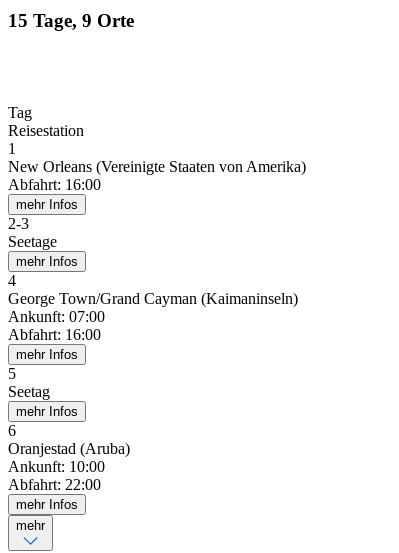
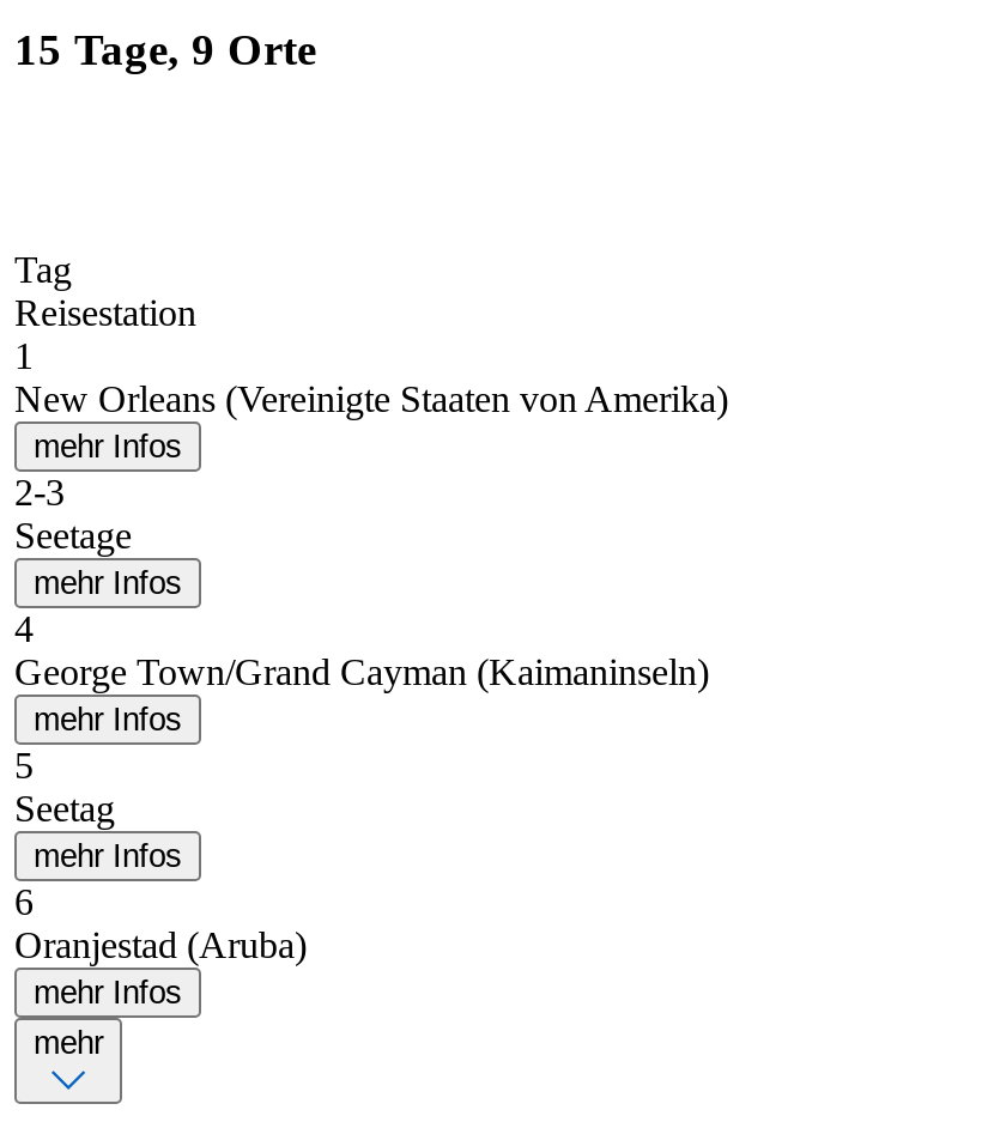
- Abfahrt: 16:00

- Ankunft: 07:00
- Abfahrt: 16:00

- Ankunft: 10:00
- Abfahrt: 22:00
